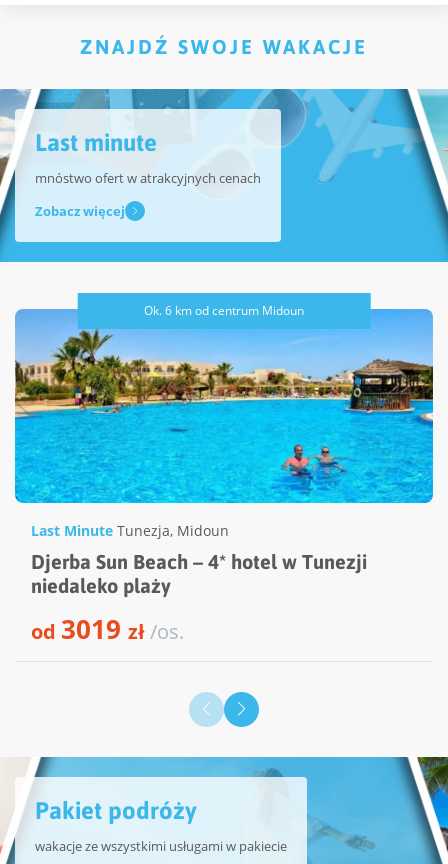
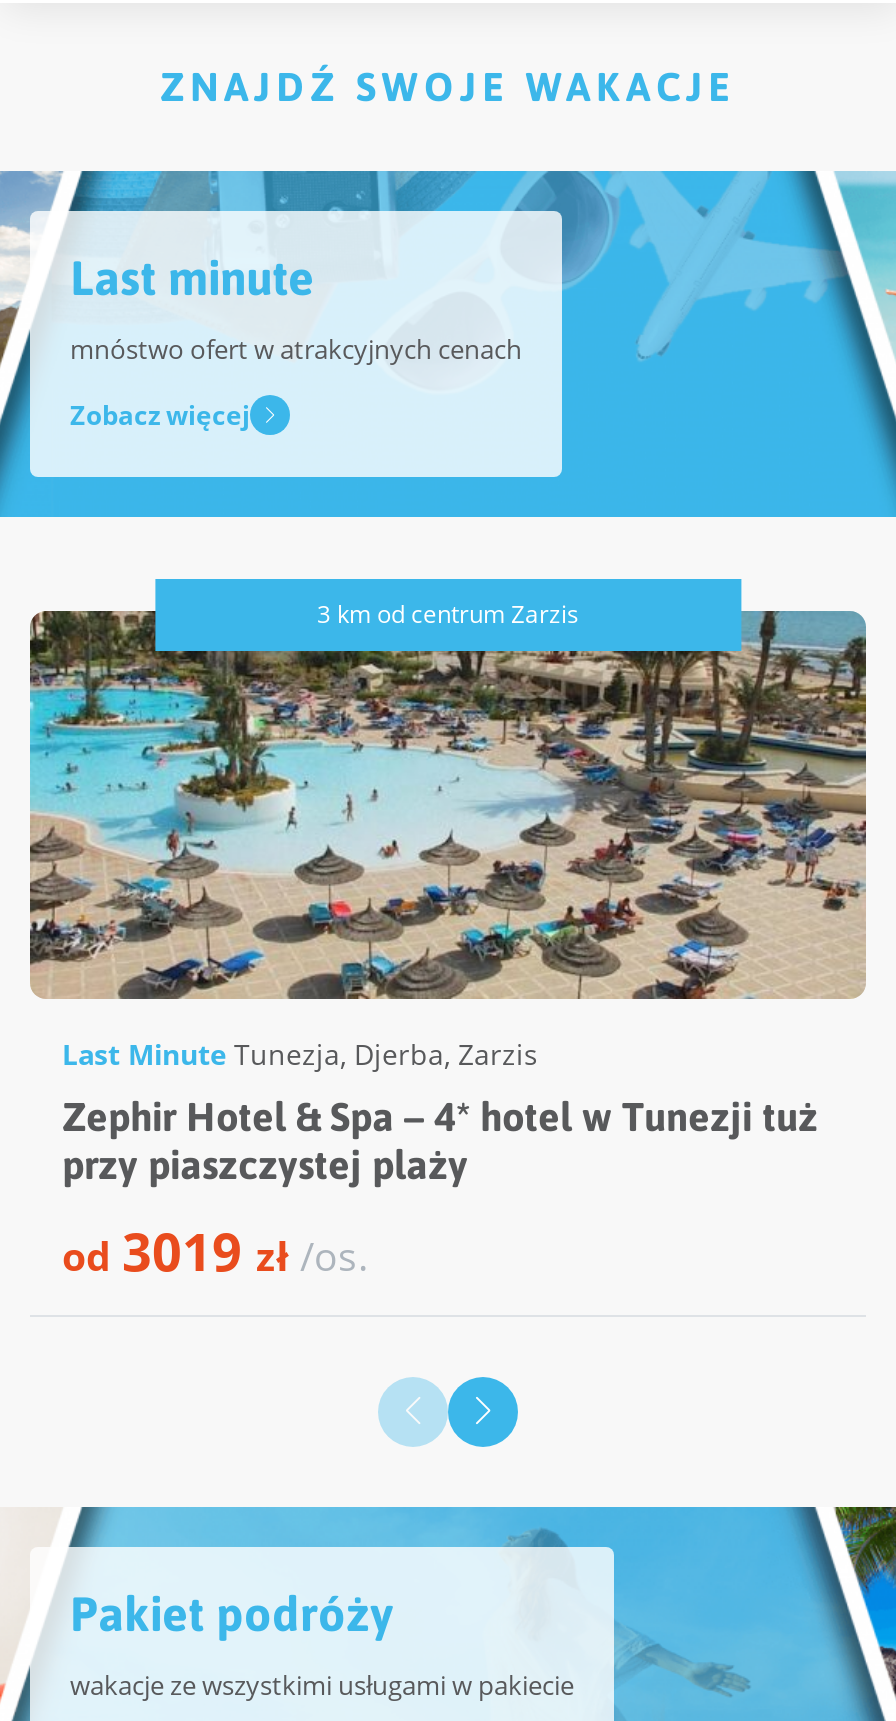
- [image]
- Ok. 6 km od centrum Midoun
+ [image]
+ 3 km od centrum Zarzis

- Last Minute Tunezja, Midoun
- Djerba Sun Beach – 4* hotel w Tunezji
- niedaleko plaży
+ Last Minute Tunezja, Djerba, Zarzis
+ Zephir Hotel & Spa – 4* hotel w Tunezji tuż
+ przy piaszczystej plaży
